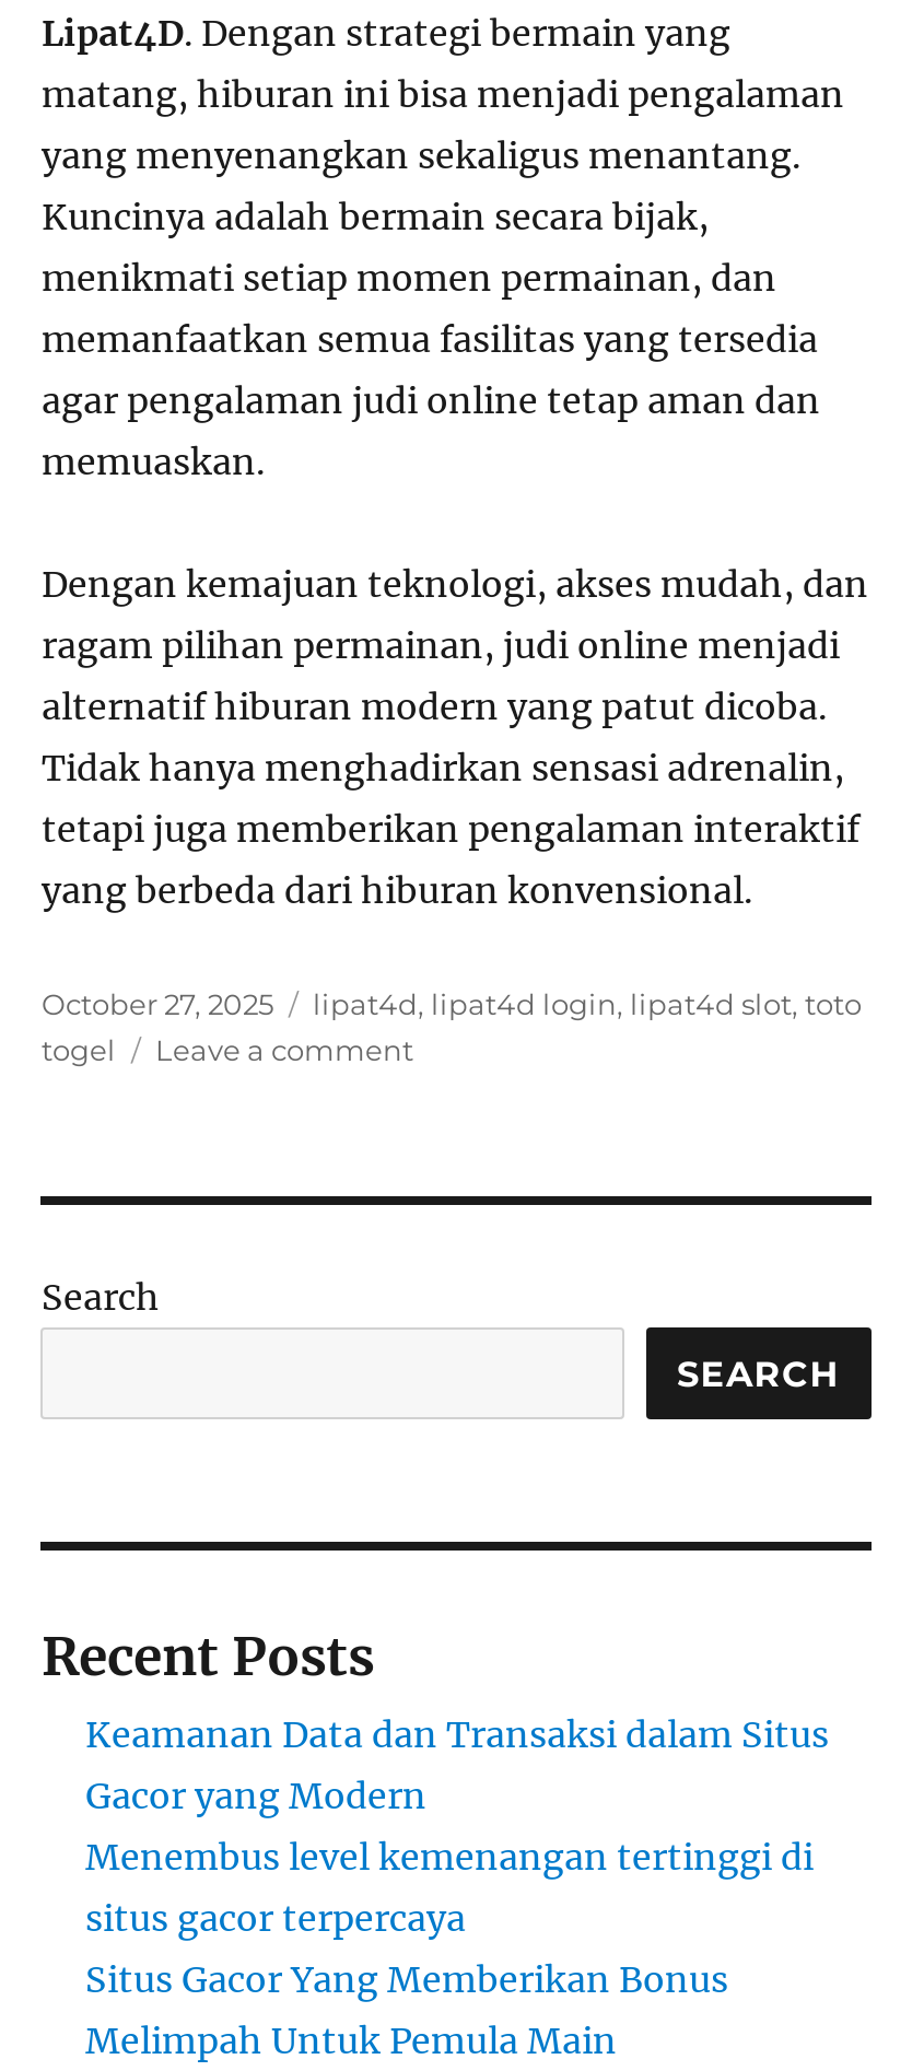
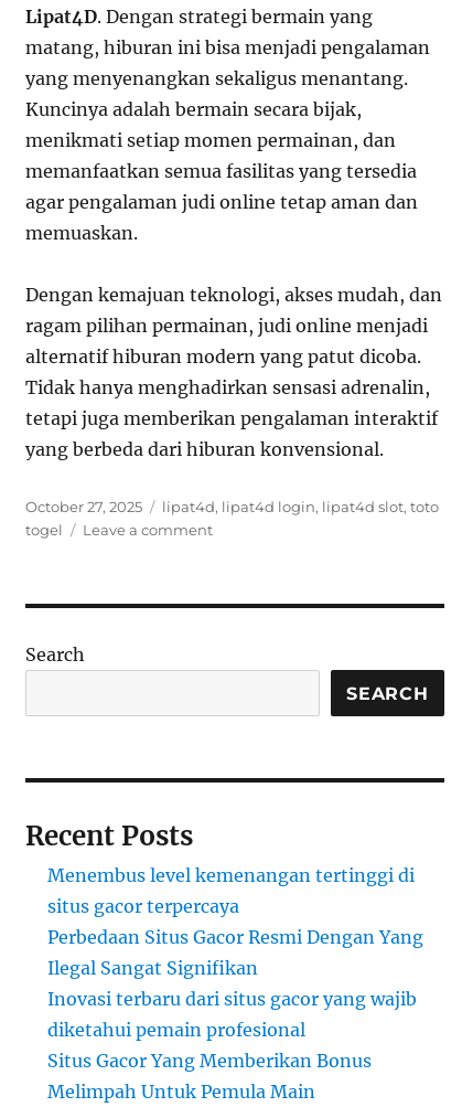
- Keamanan Data dan Transaksi dalam Situs
- Gacor yang Modern

moved up: Menembus level kemenangan tertinggi di | situs gacor terpercaya

+ Perbedaan Situs Gacor Resmi Dengan Yang
+ Ilegal Sangat Signifikan
+ Inovasi terbaru dari situs gacor yang wajib
+ diketahui pemain profesional
